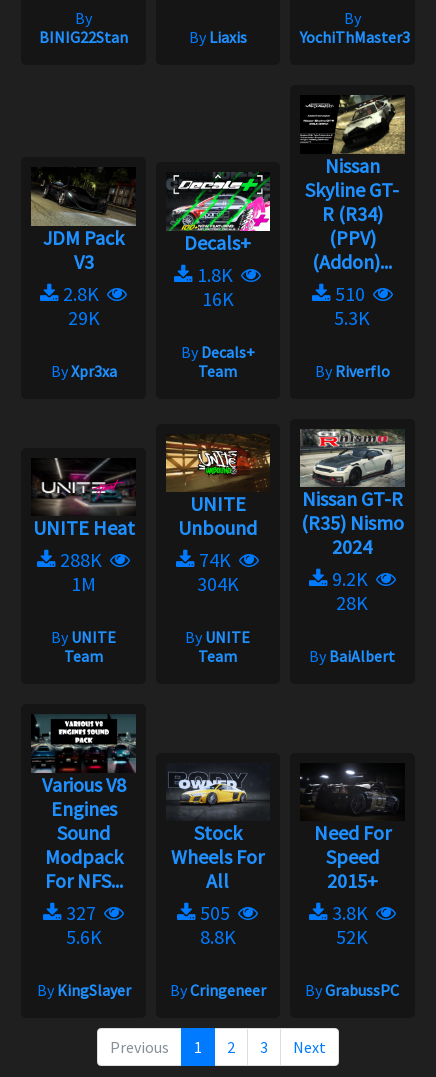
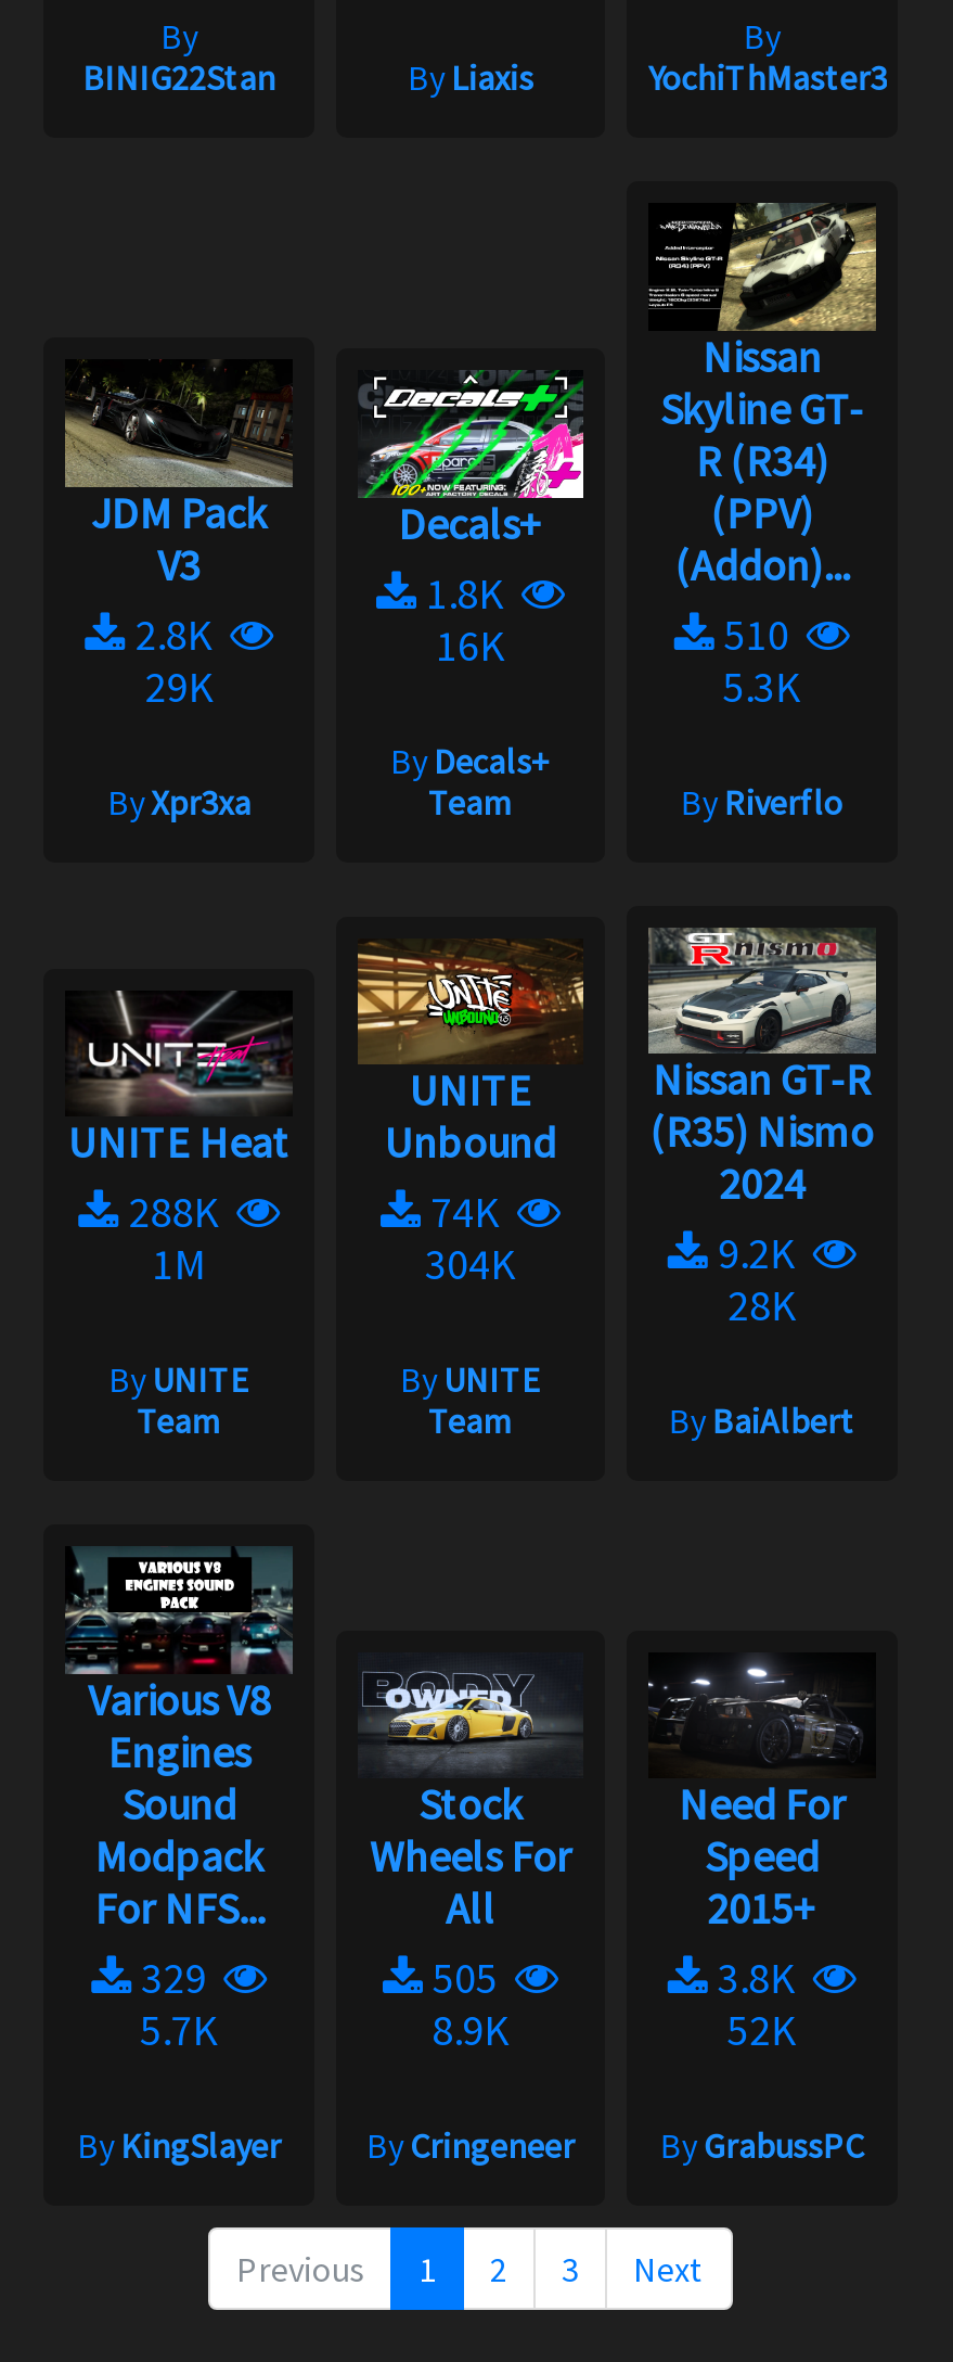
- 327
- 5.6K
+ 329
+ 5.7K

- 8.8K
+ 8.9K
